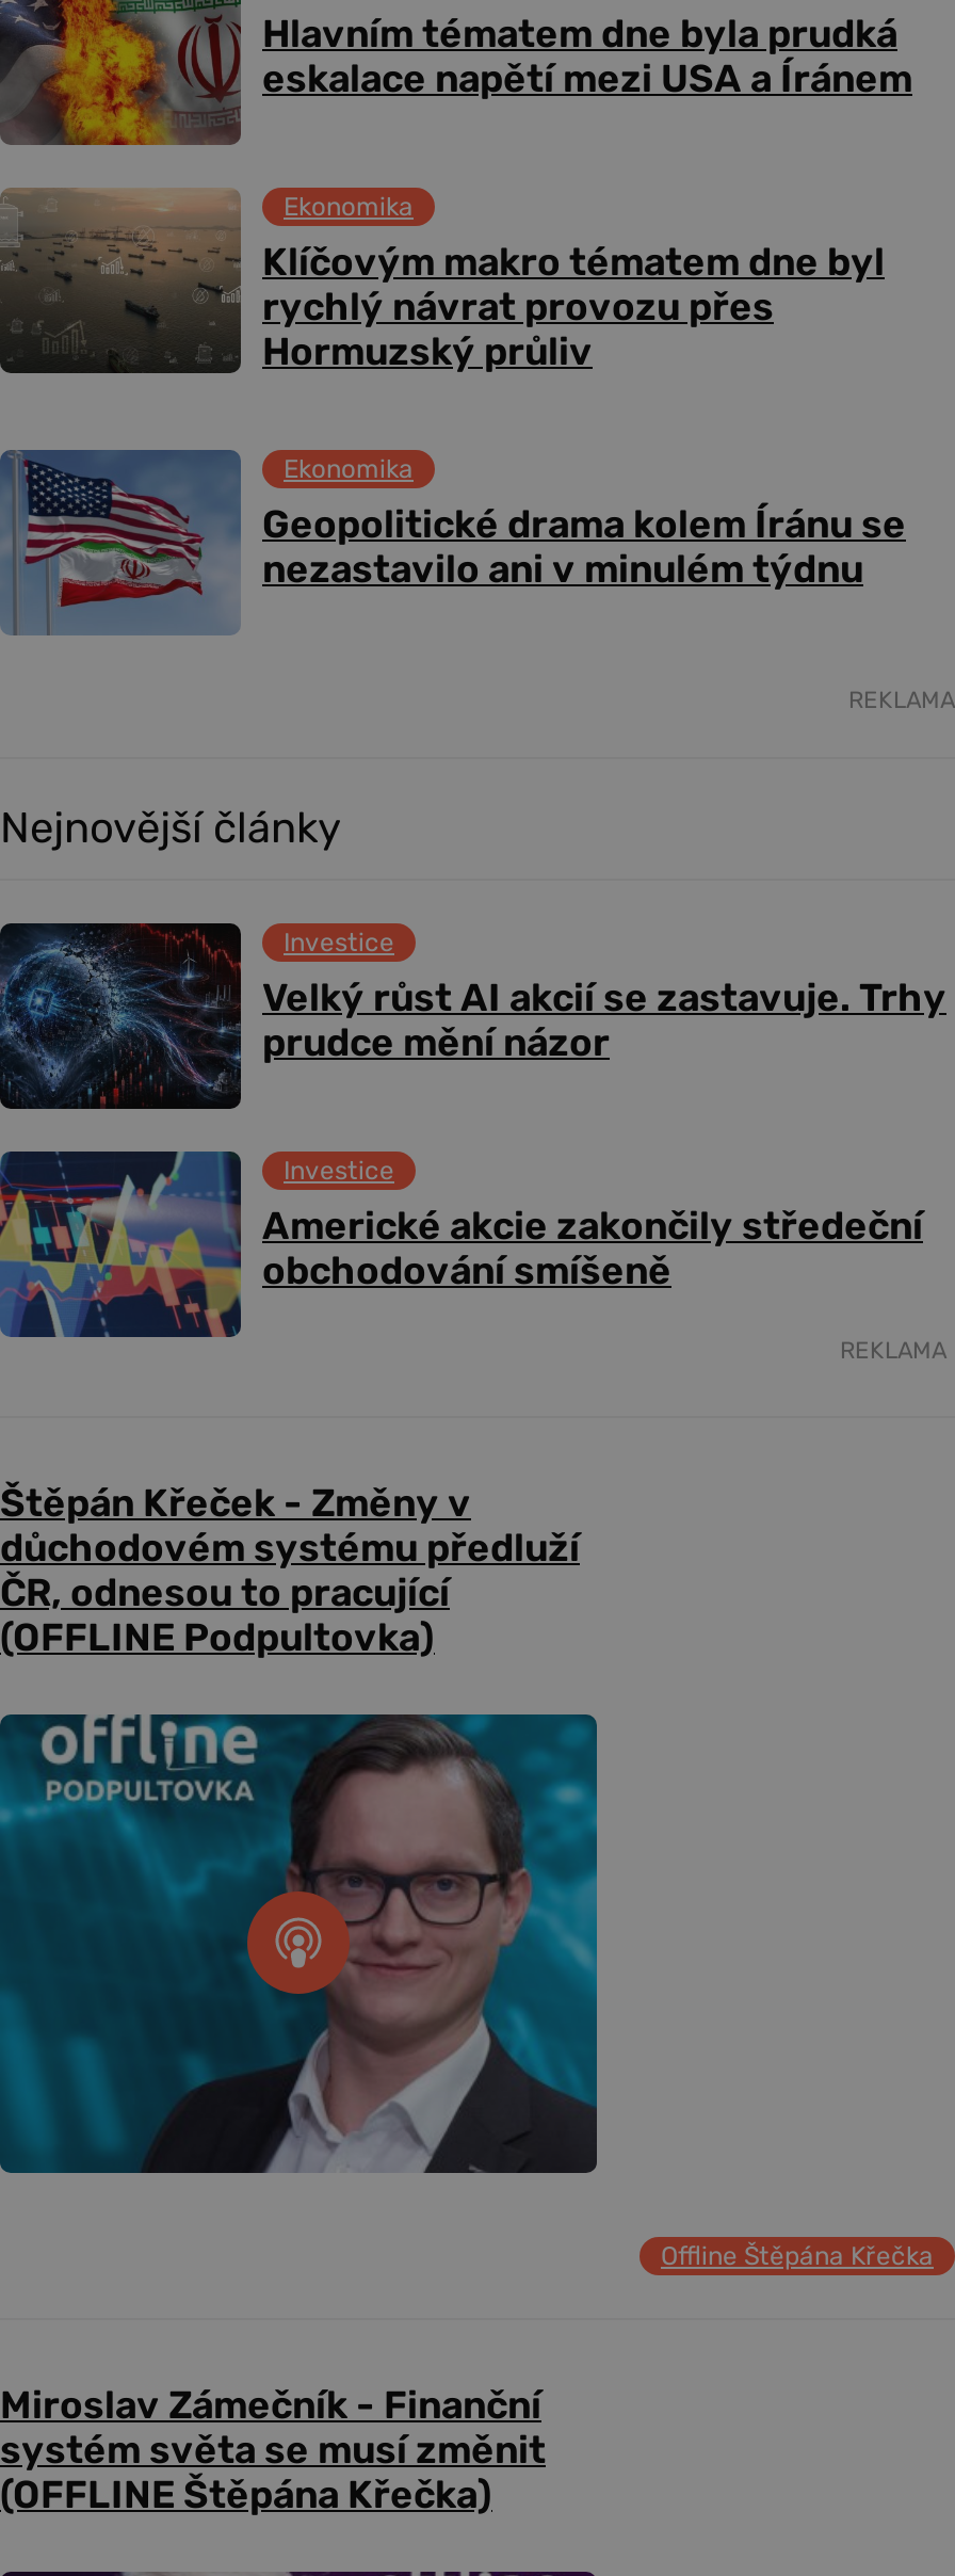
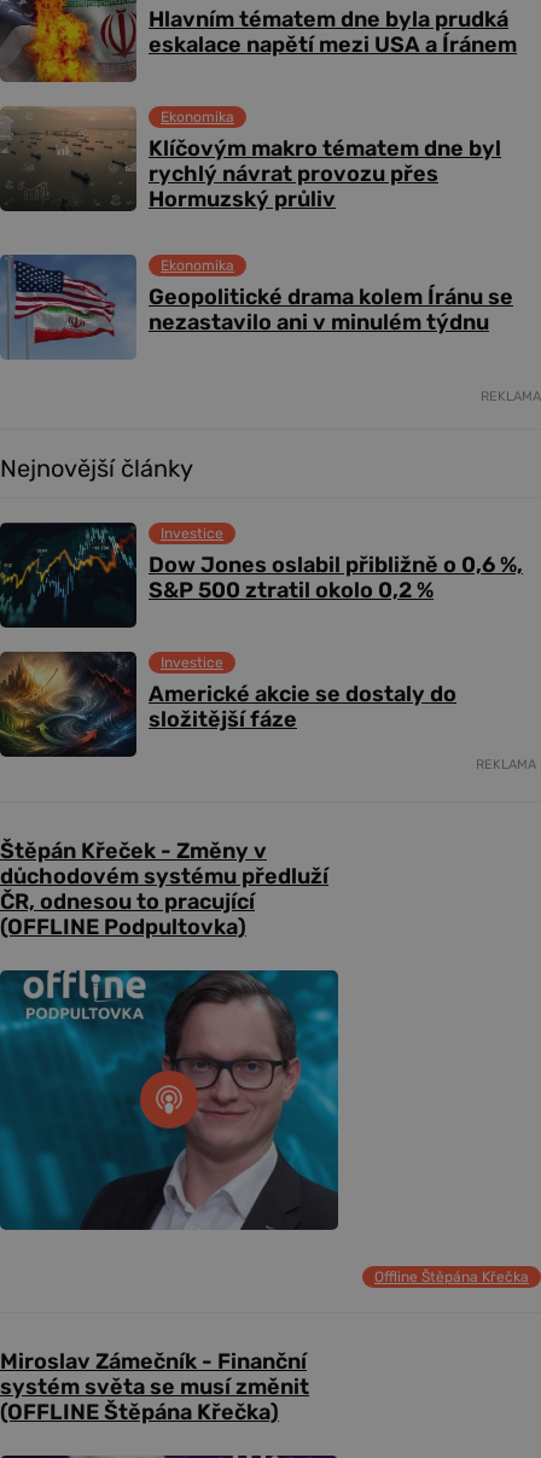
- [image]
- Velký růst AI akcií se zastavuje. Trhy
- prudce mění názor
+ [image]
+ Dow Jones oslabil přibližně o 0,6 %,
+ S&P 500 ztratil okolo 0,2 %

- [image]
- Americké akcie zakončily středeční
- obchodování smíšeně
+ [image]
+ Americké akcie se dostaly do
+ složitější fáze
